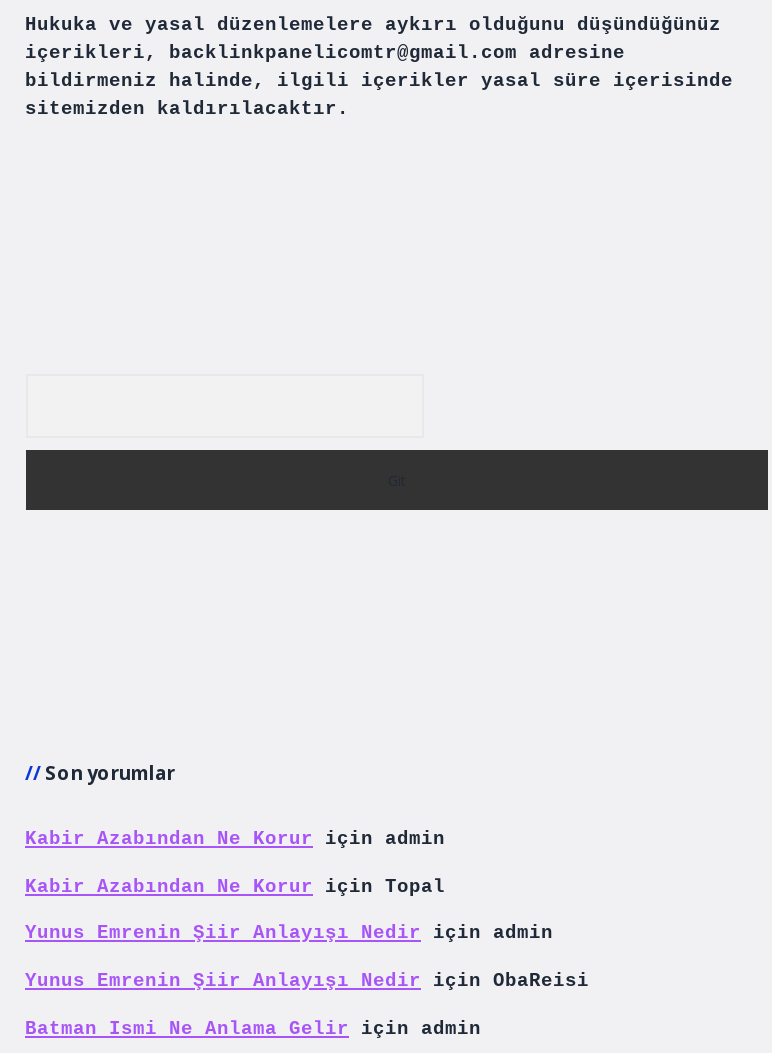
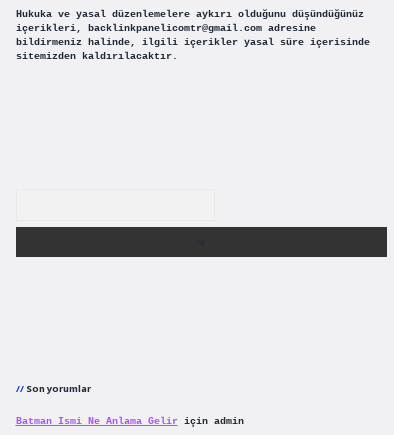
- Kabir Azabından Ne Korur için admin
- Kabir Azabından Ne Korur için Topal
- Yunus Emrenin Şiir Anlayışı Nedir için admin
- Yunus Emrenin Şiir Anlayışı Nedir için ObaReisi
